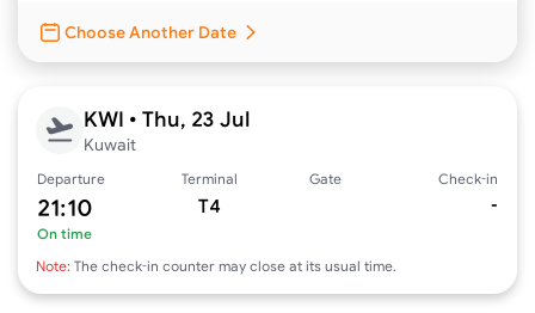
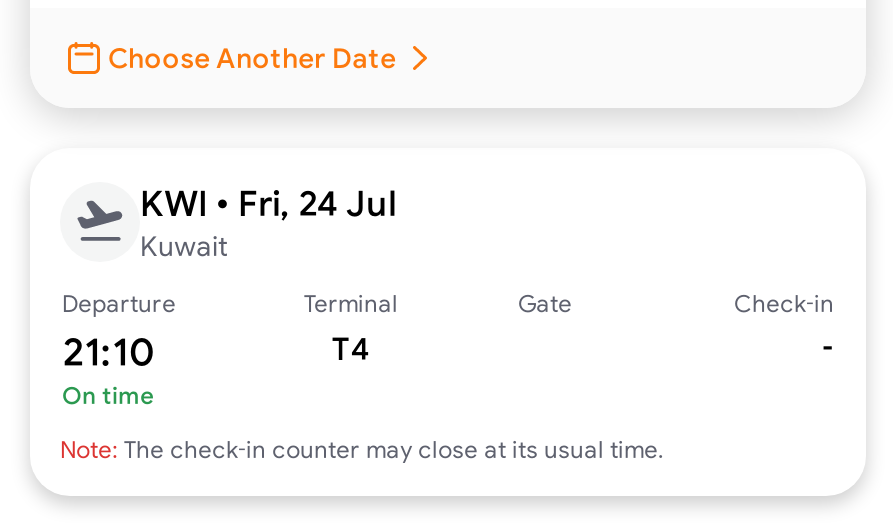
- KWI • Thu, 23 Jul
+ KWI • Fri, 24 Jul
